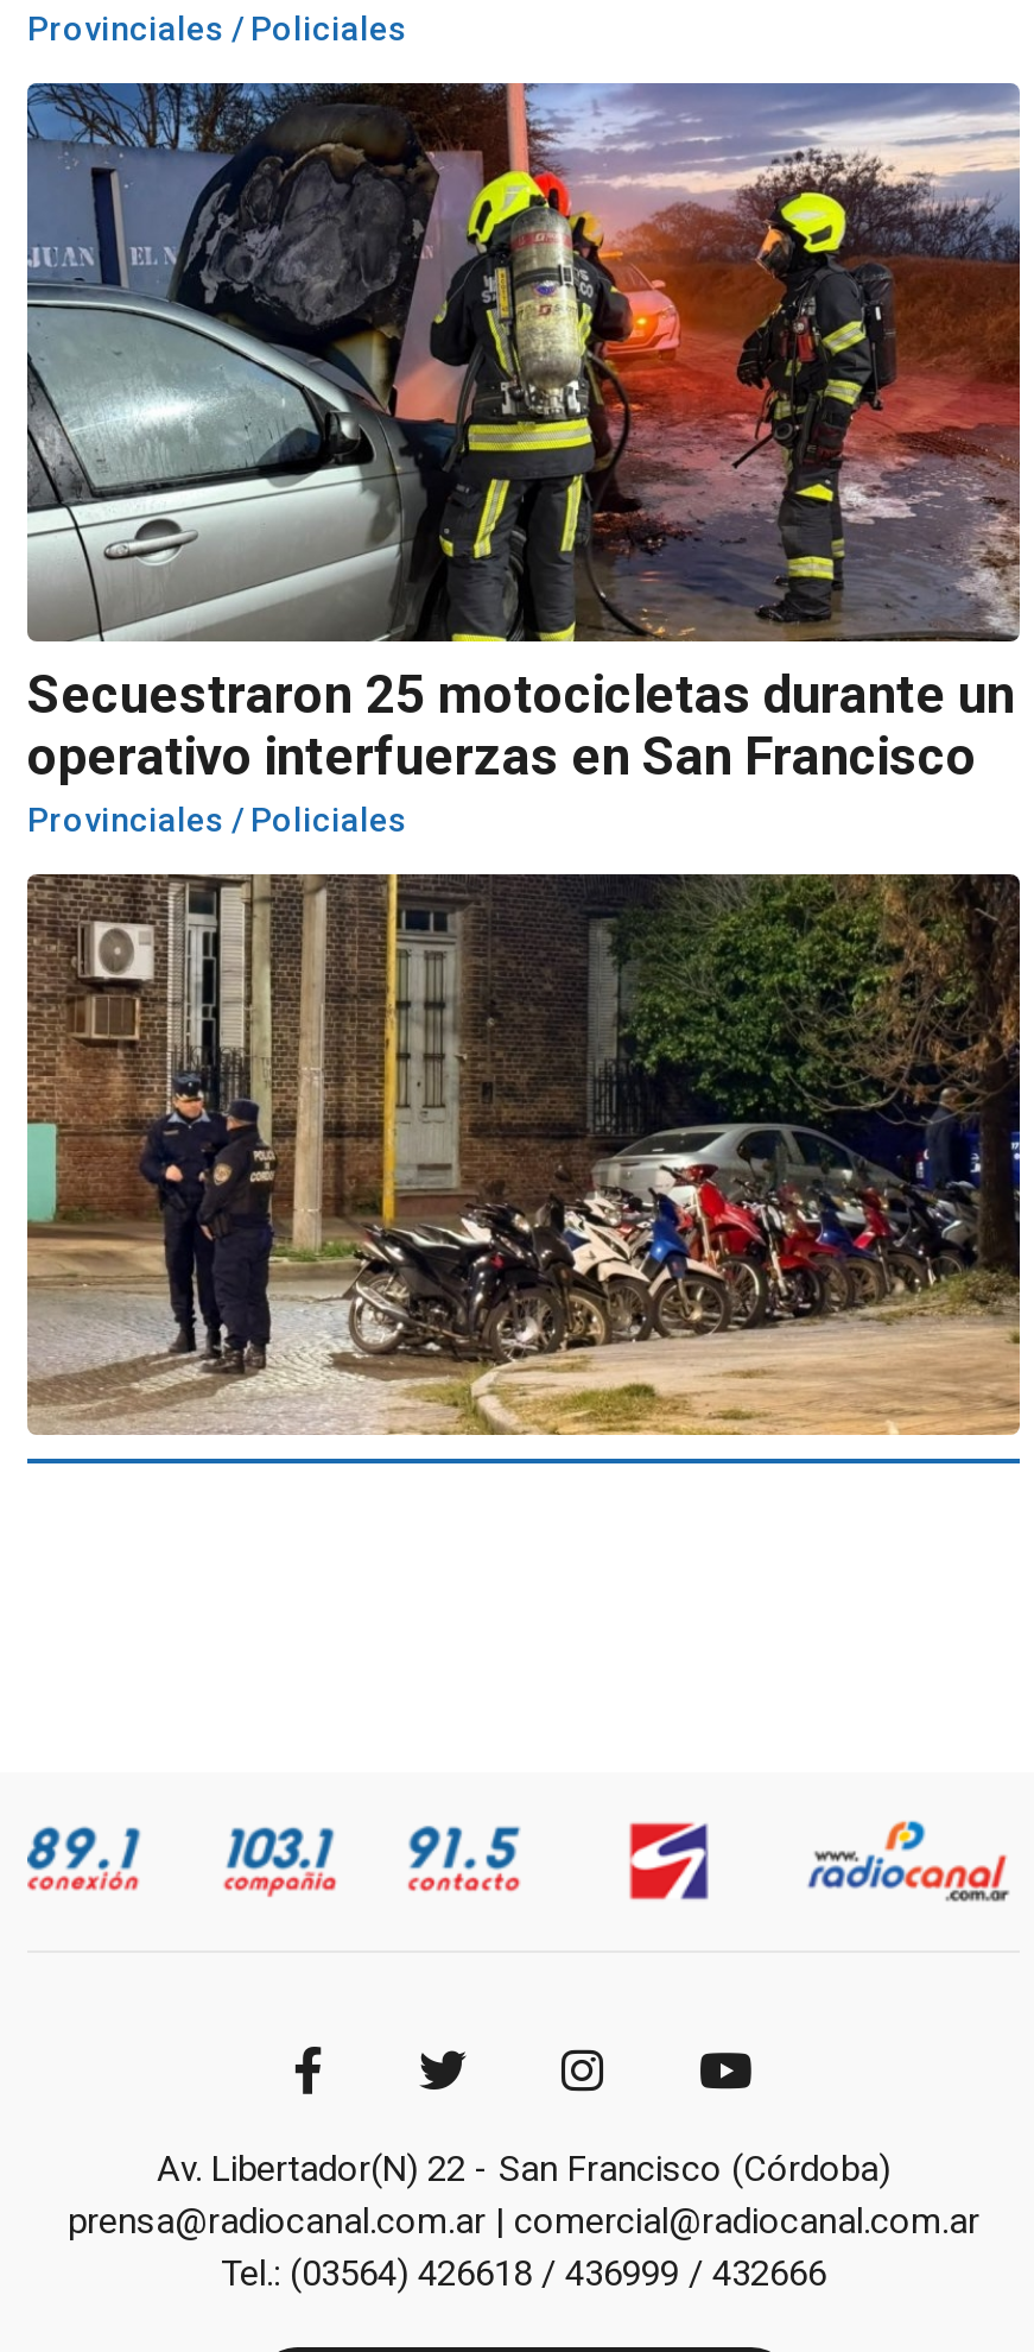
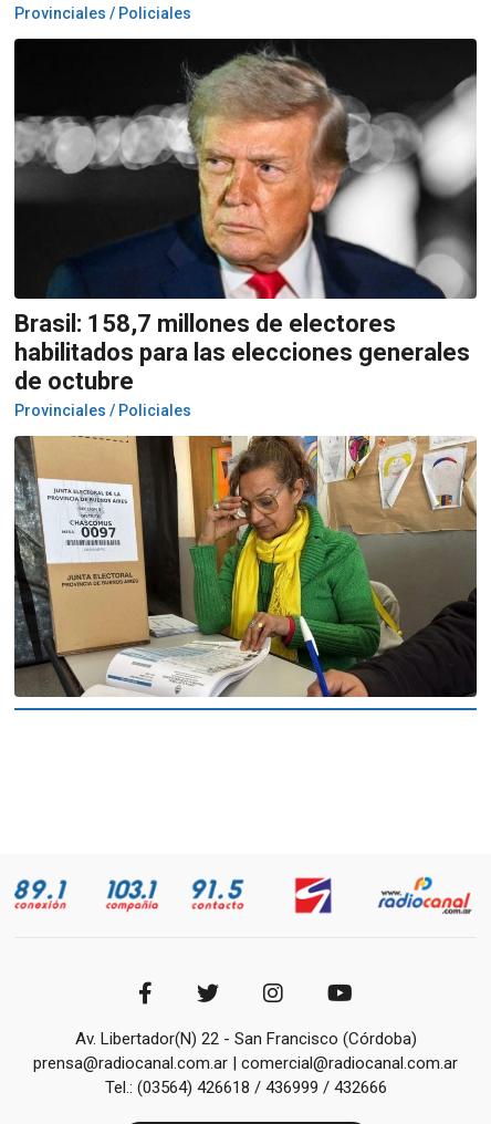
- [image]
- Secuestraron 25 motocicletas durante un
- operativo interfuerzas en San Francisco
+ [image]
+ Brasil: 158,7 millones de electores
+ habilitados para las elecciones generales
+ de octubre

- [image]
+ [image]
